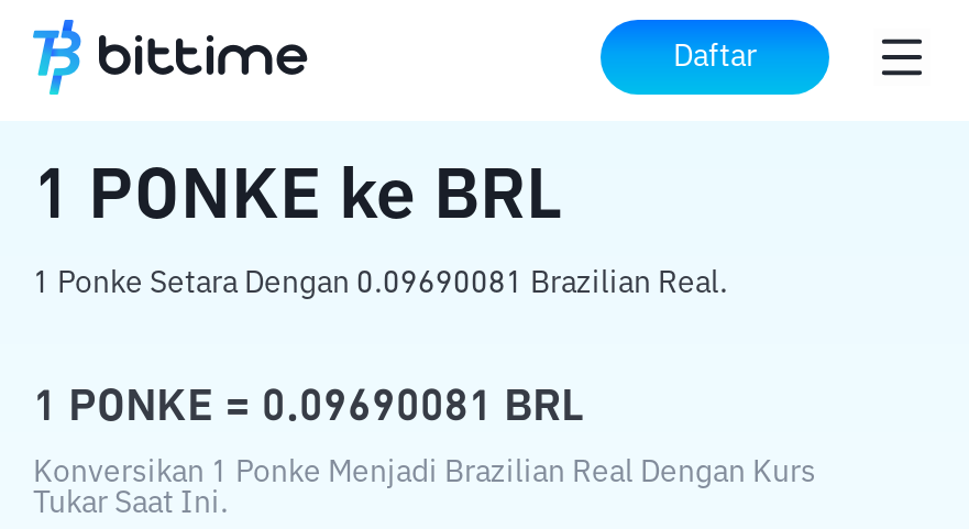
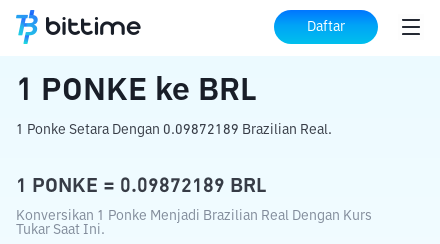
- 1 Ponke Setara Dengan 0.09690081 Brazilian Real.
+ 1 Ponke Setara Dengan 0.09872189 Brazilian Real.

- 1 PONKE = 0.09690081 BRL
+ 1 PONKE = 0.09872189 BRL
